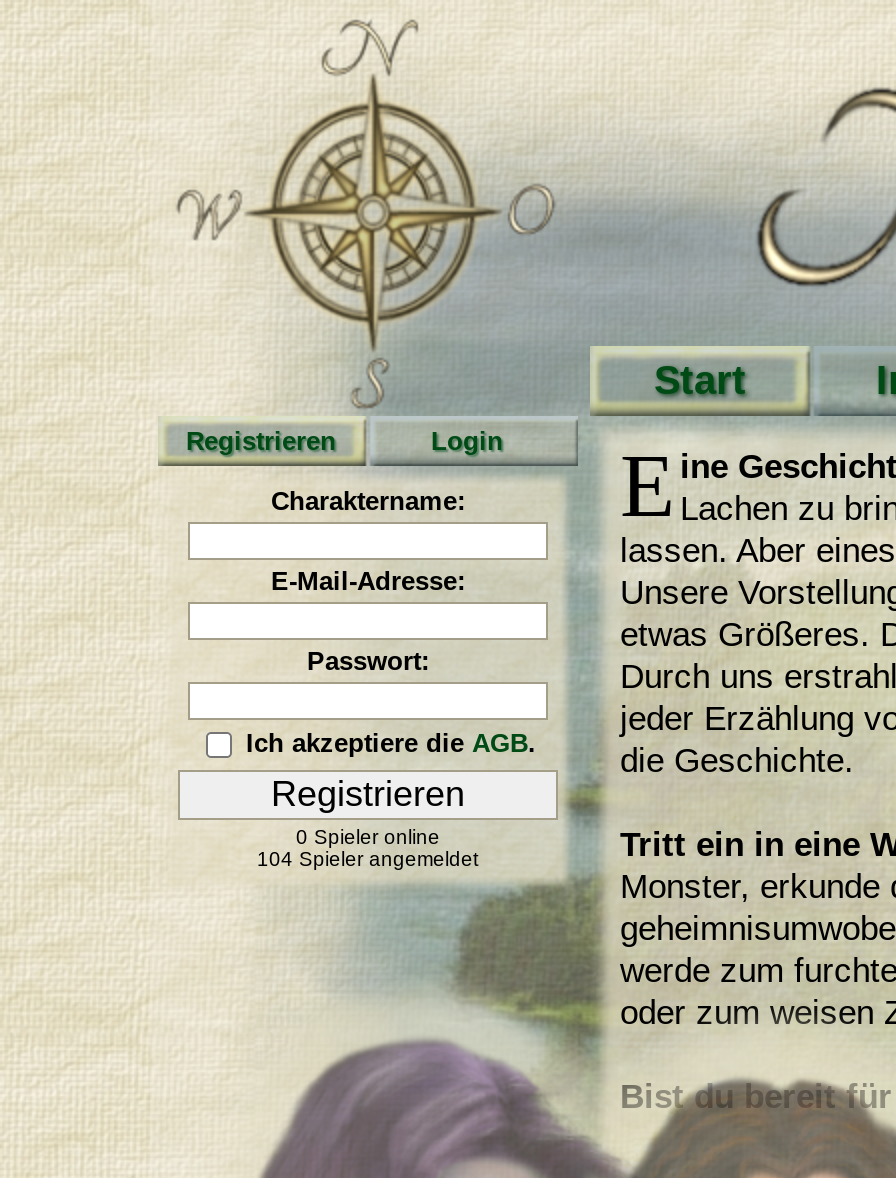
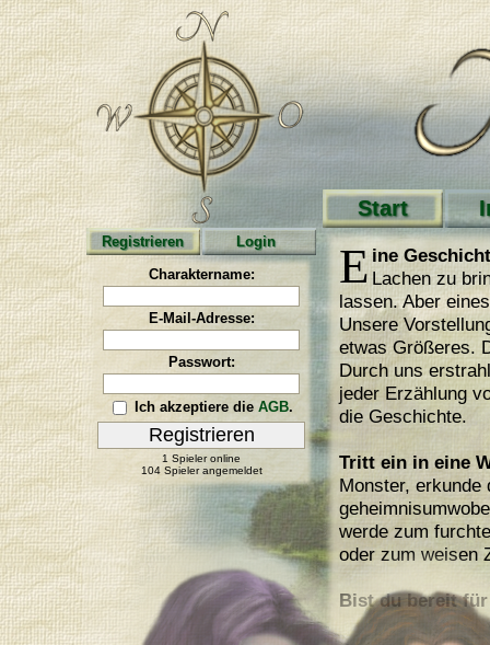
- 0 Spieler online
+ 1 Spieler online
